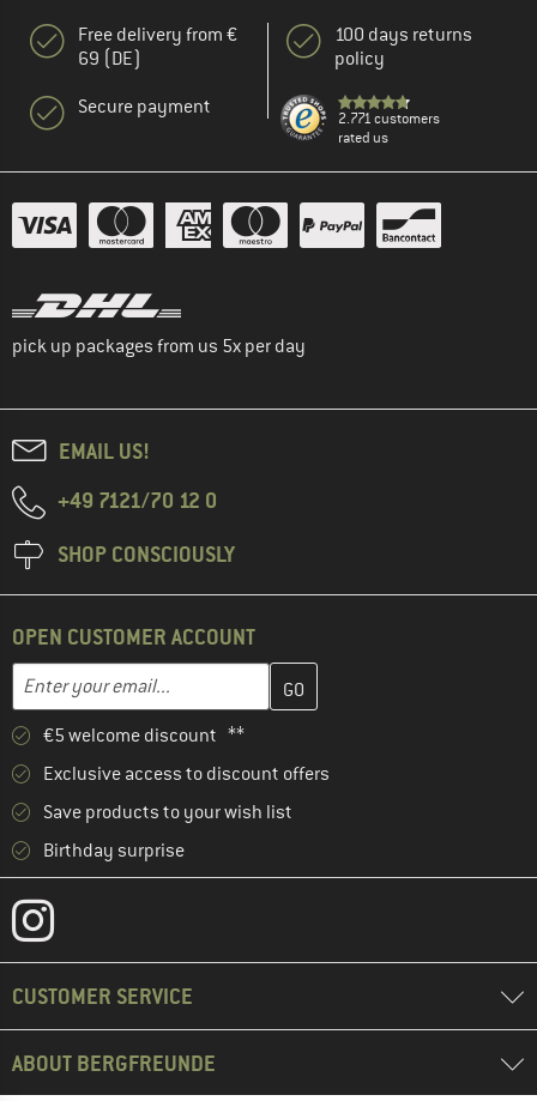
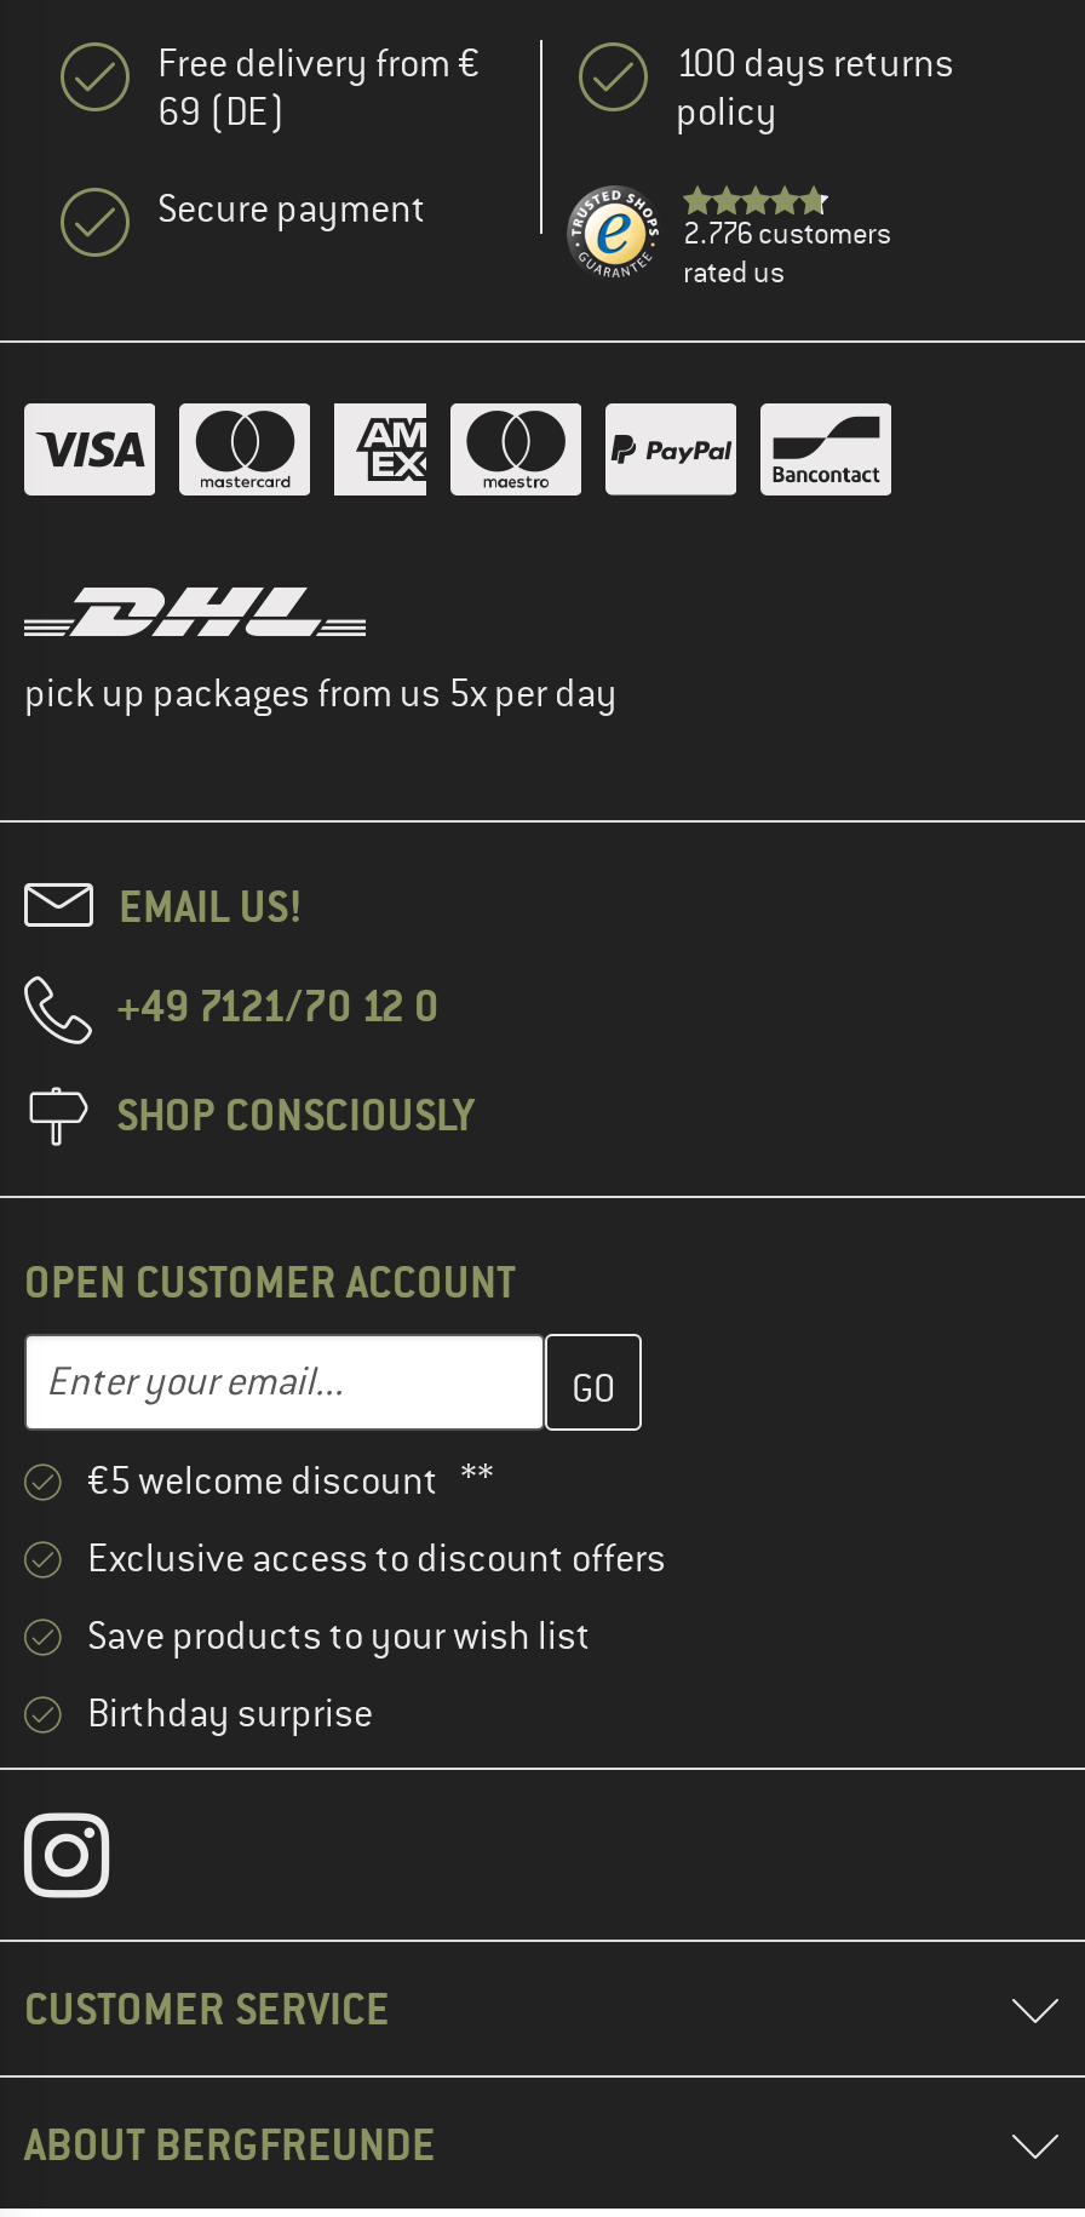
- 2.771 customers
+ 2.776 customers
